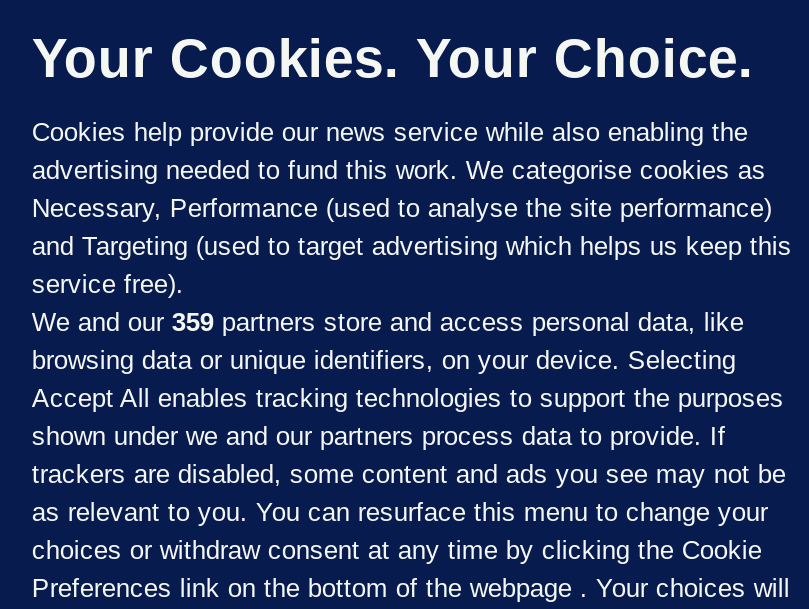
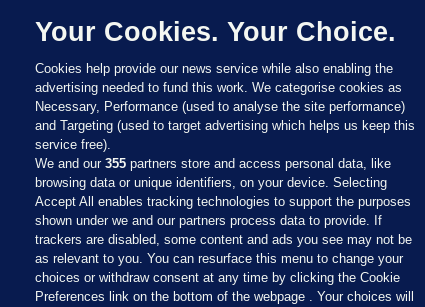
- We and our 359 partners store and access personal data, like
+ We and our 355 partners store and access personal data, like
